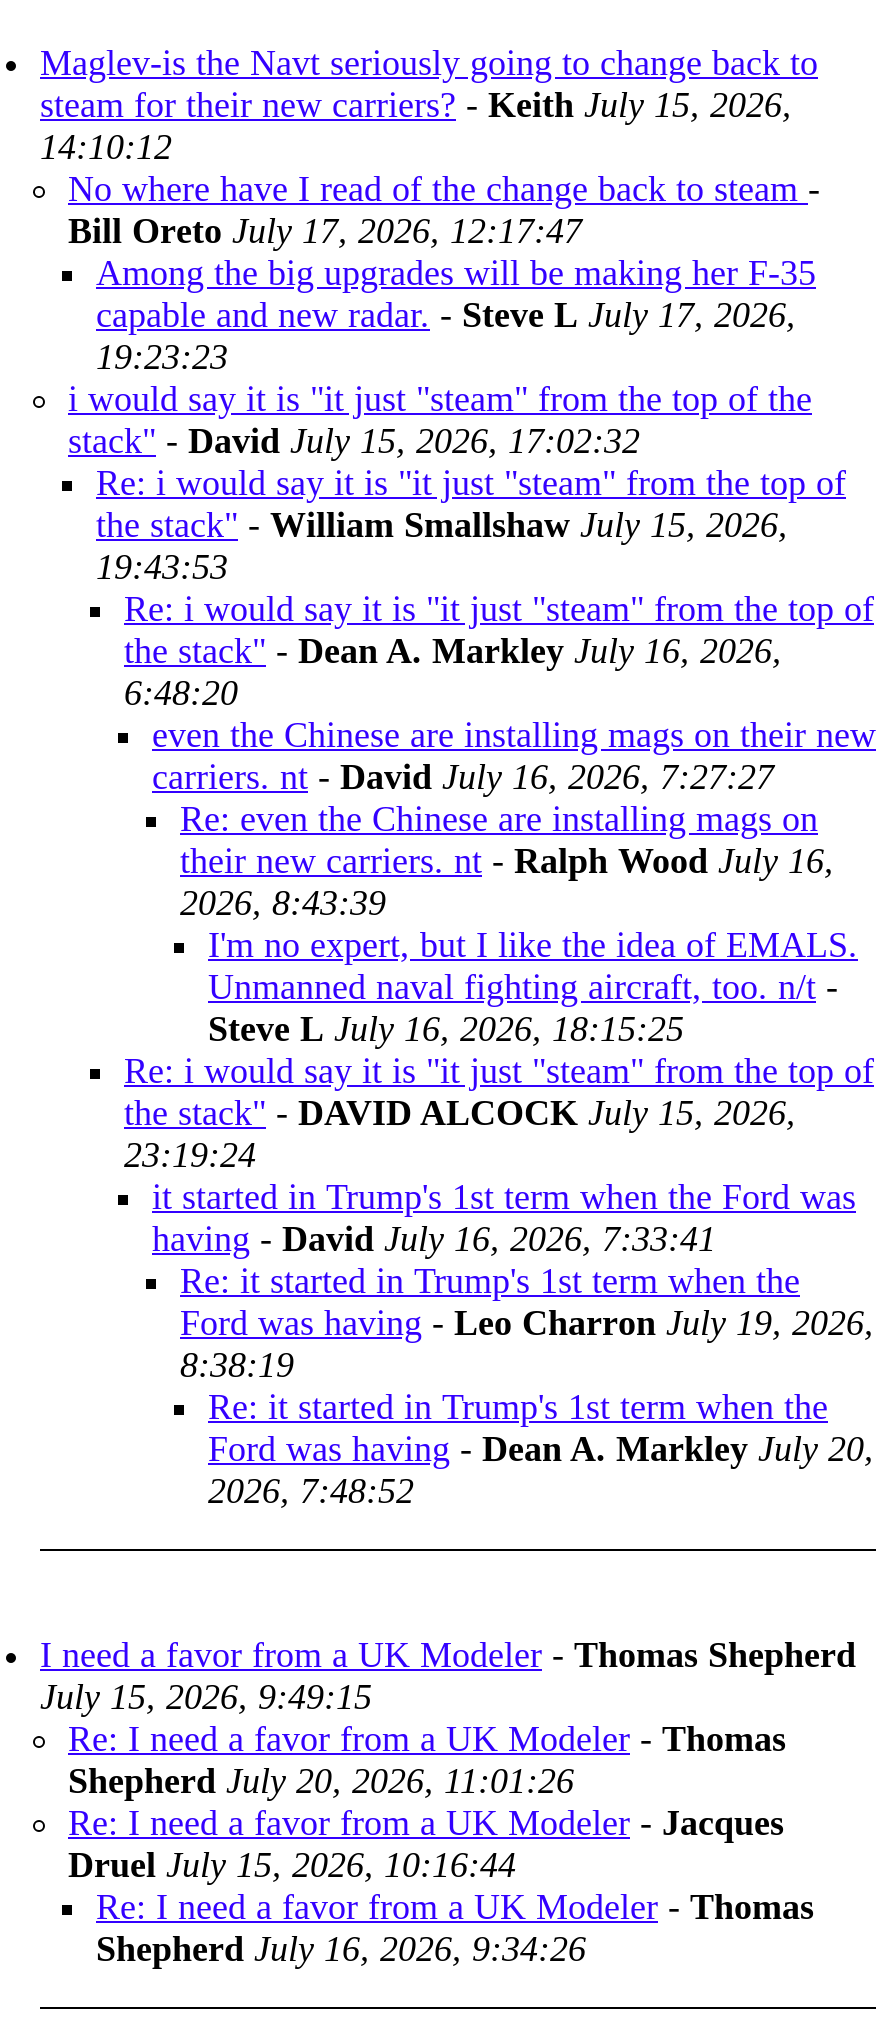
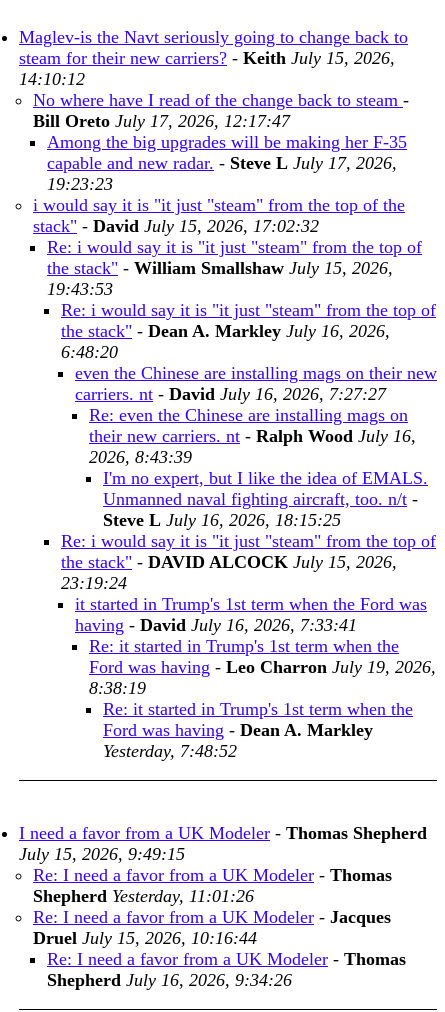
- Ford was having - Dean A. Markley July 20,
- 2026, 7:48:52
+ Ford was having - Dean A. Markley
+ Yesterday, 7:48:52

- Shepherd July 20, 2026, 11:01:26
+ Shepherd Yesterday, 11:01:26
